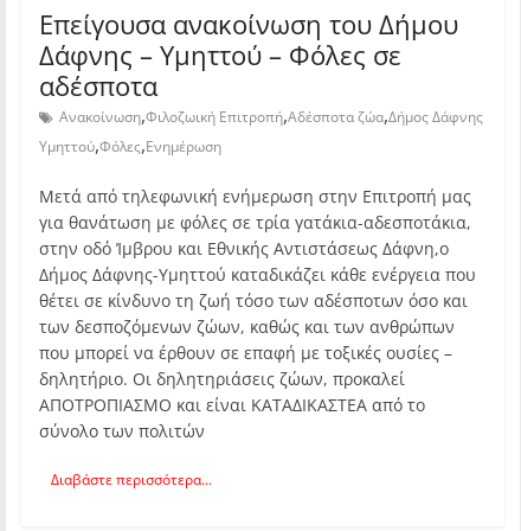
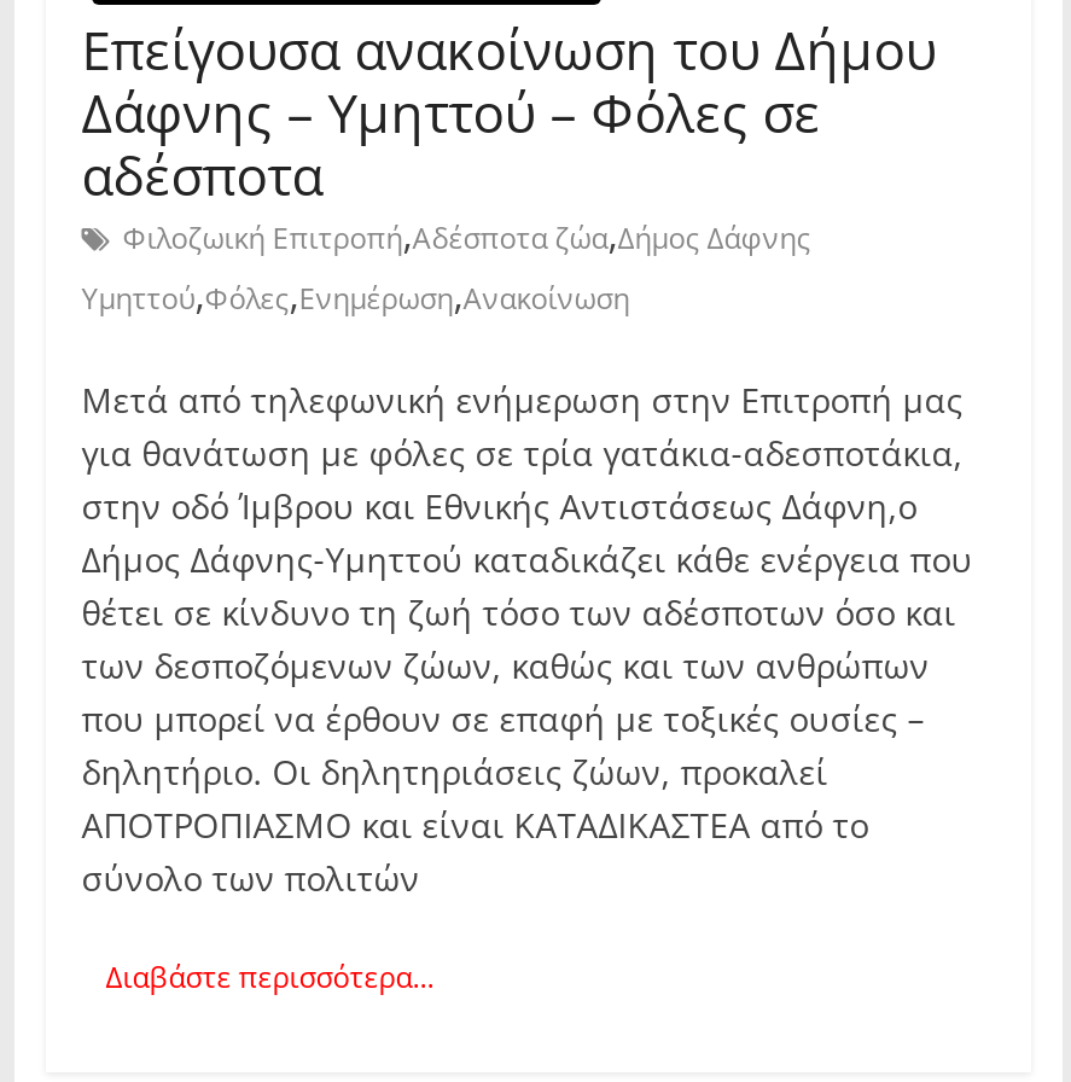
- Ανακοίνωση,Φιλοζωική Επιτροπή,Αδέσποτα ζώα,Δήμος Δάφνης
- Υμηττού,Φόλες,Ενημέρωση
+ Φιλοζωική Επιτροπή,Αδέσποτα ζώα,Δήμος Δάφνης
+ Υμηττού,Φόλες,Ενημέρωση,Ανακοίνωση
